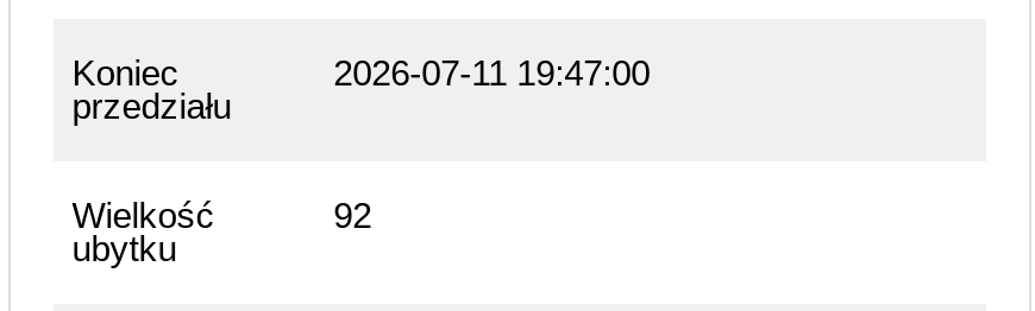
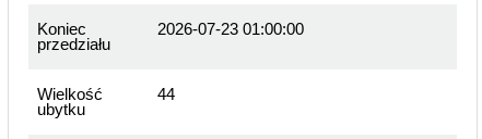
- 2026-07-11 19:47:00
+ 2026-07-23 01:00:00

- 92
+ 44
